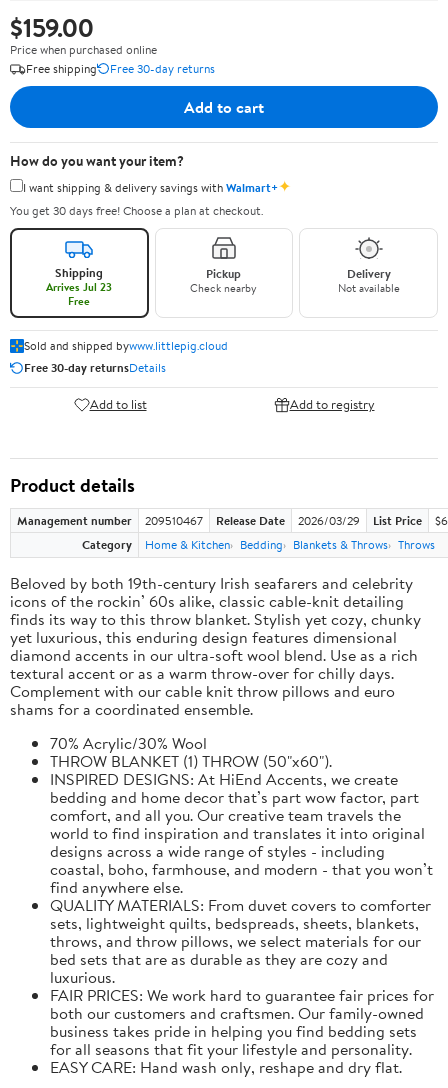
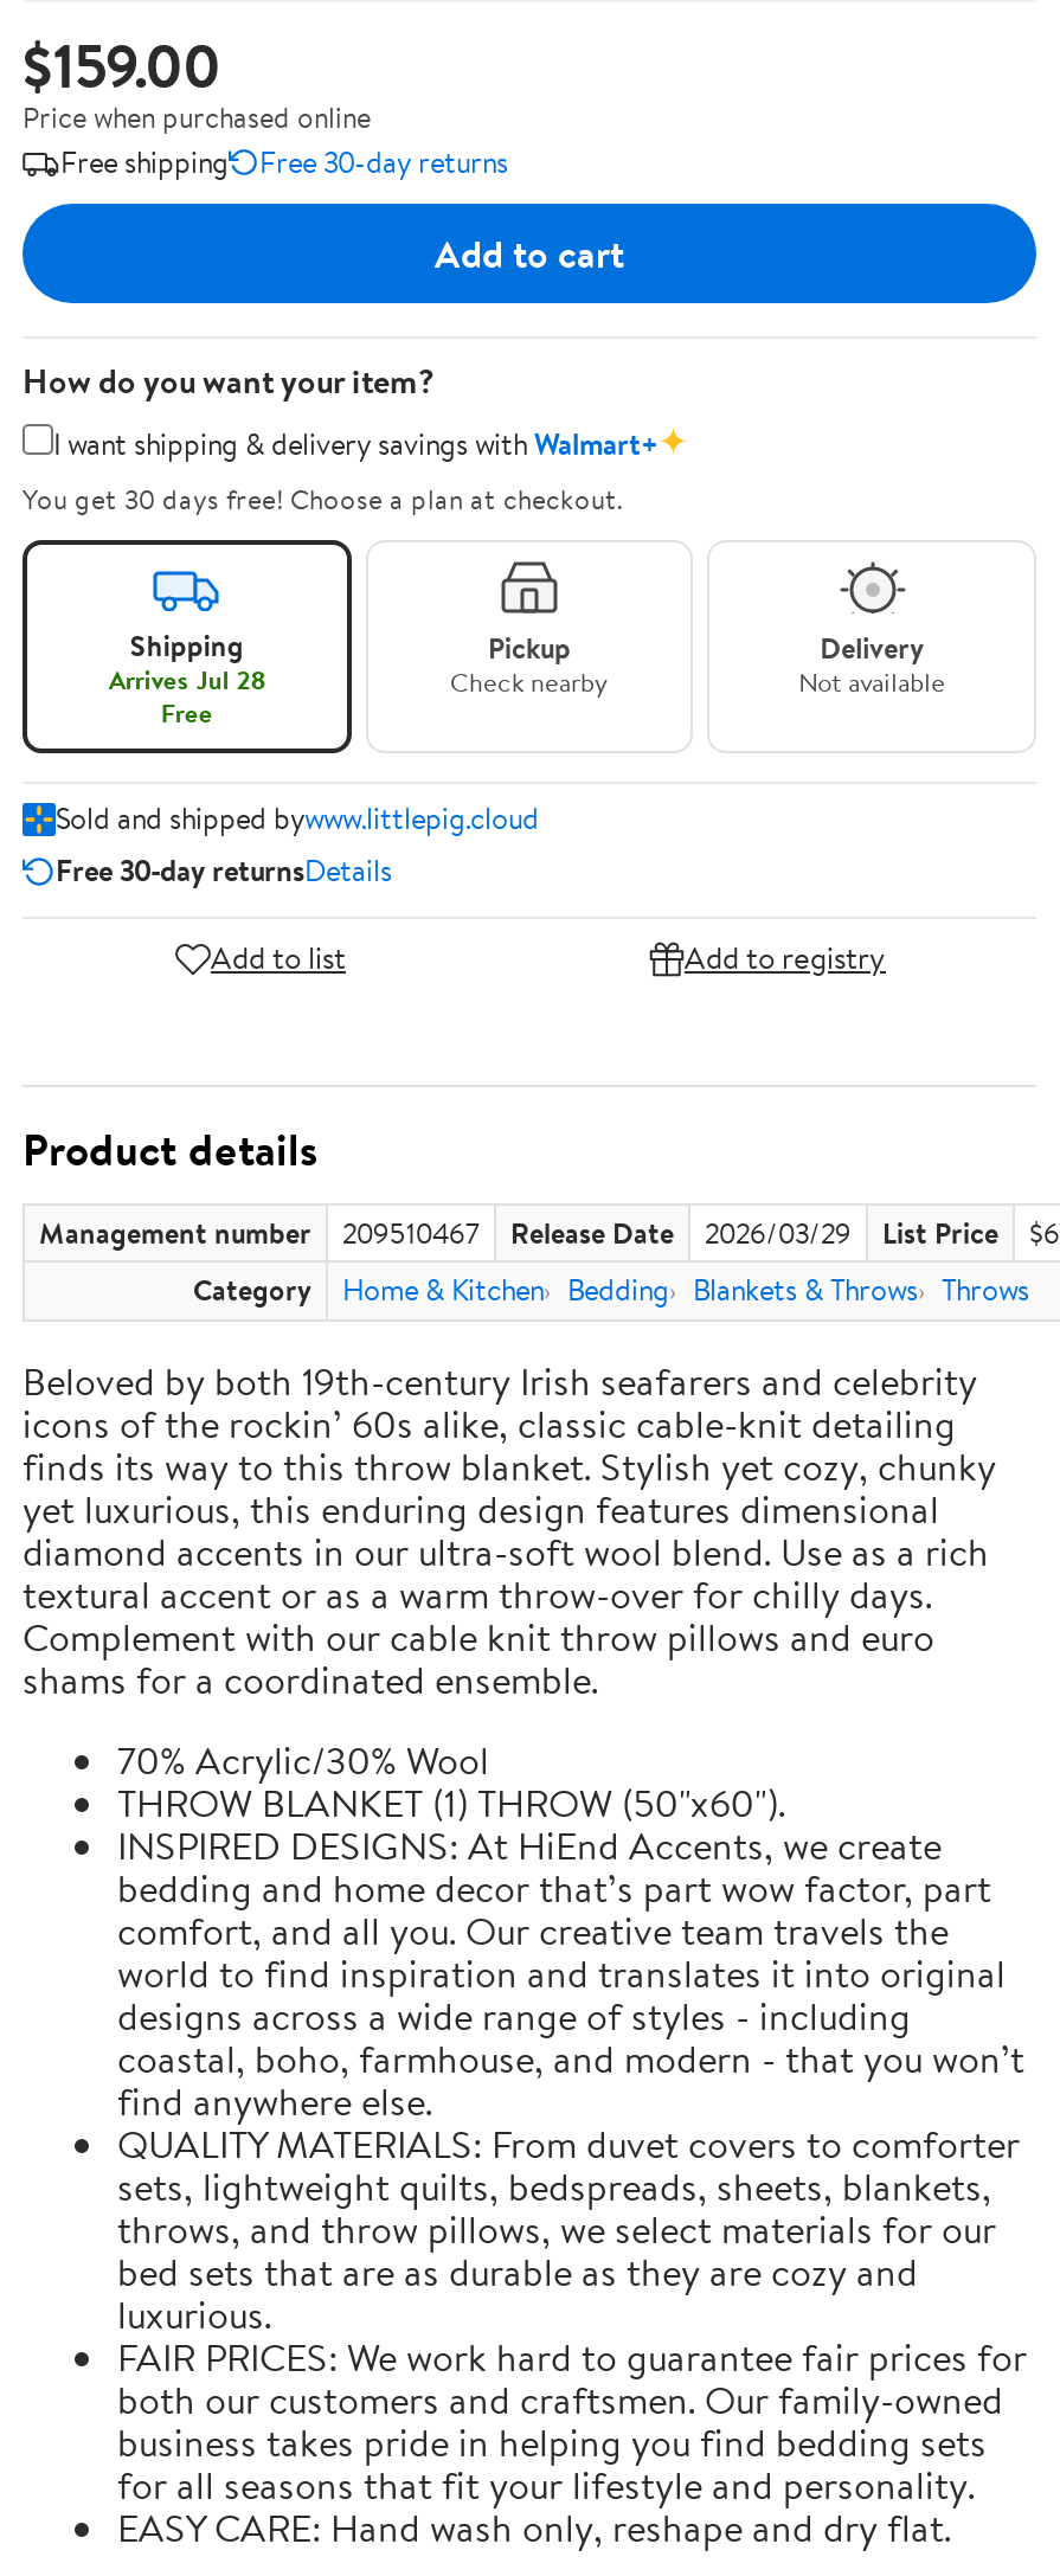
- Arrives Jul 23
+ Arrives Jul 28
